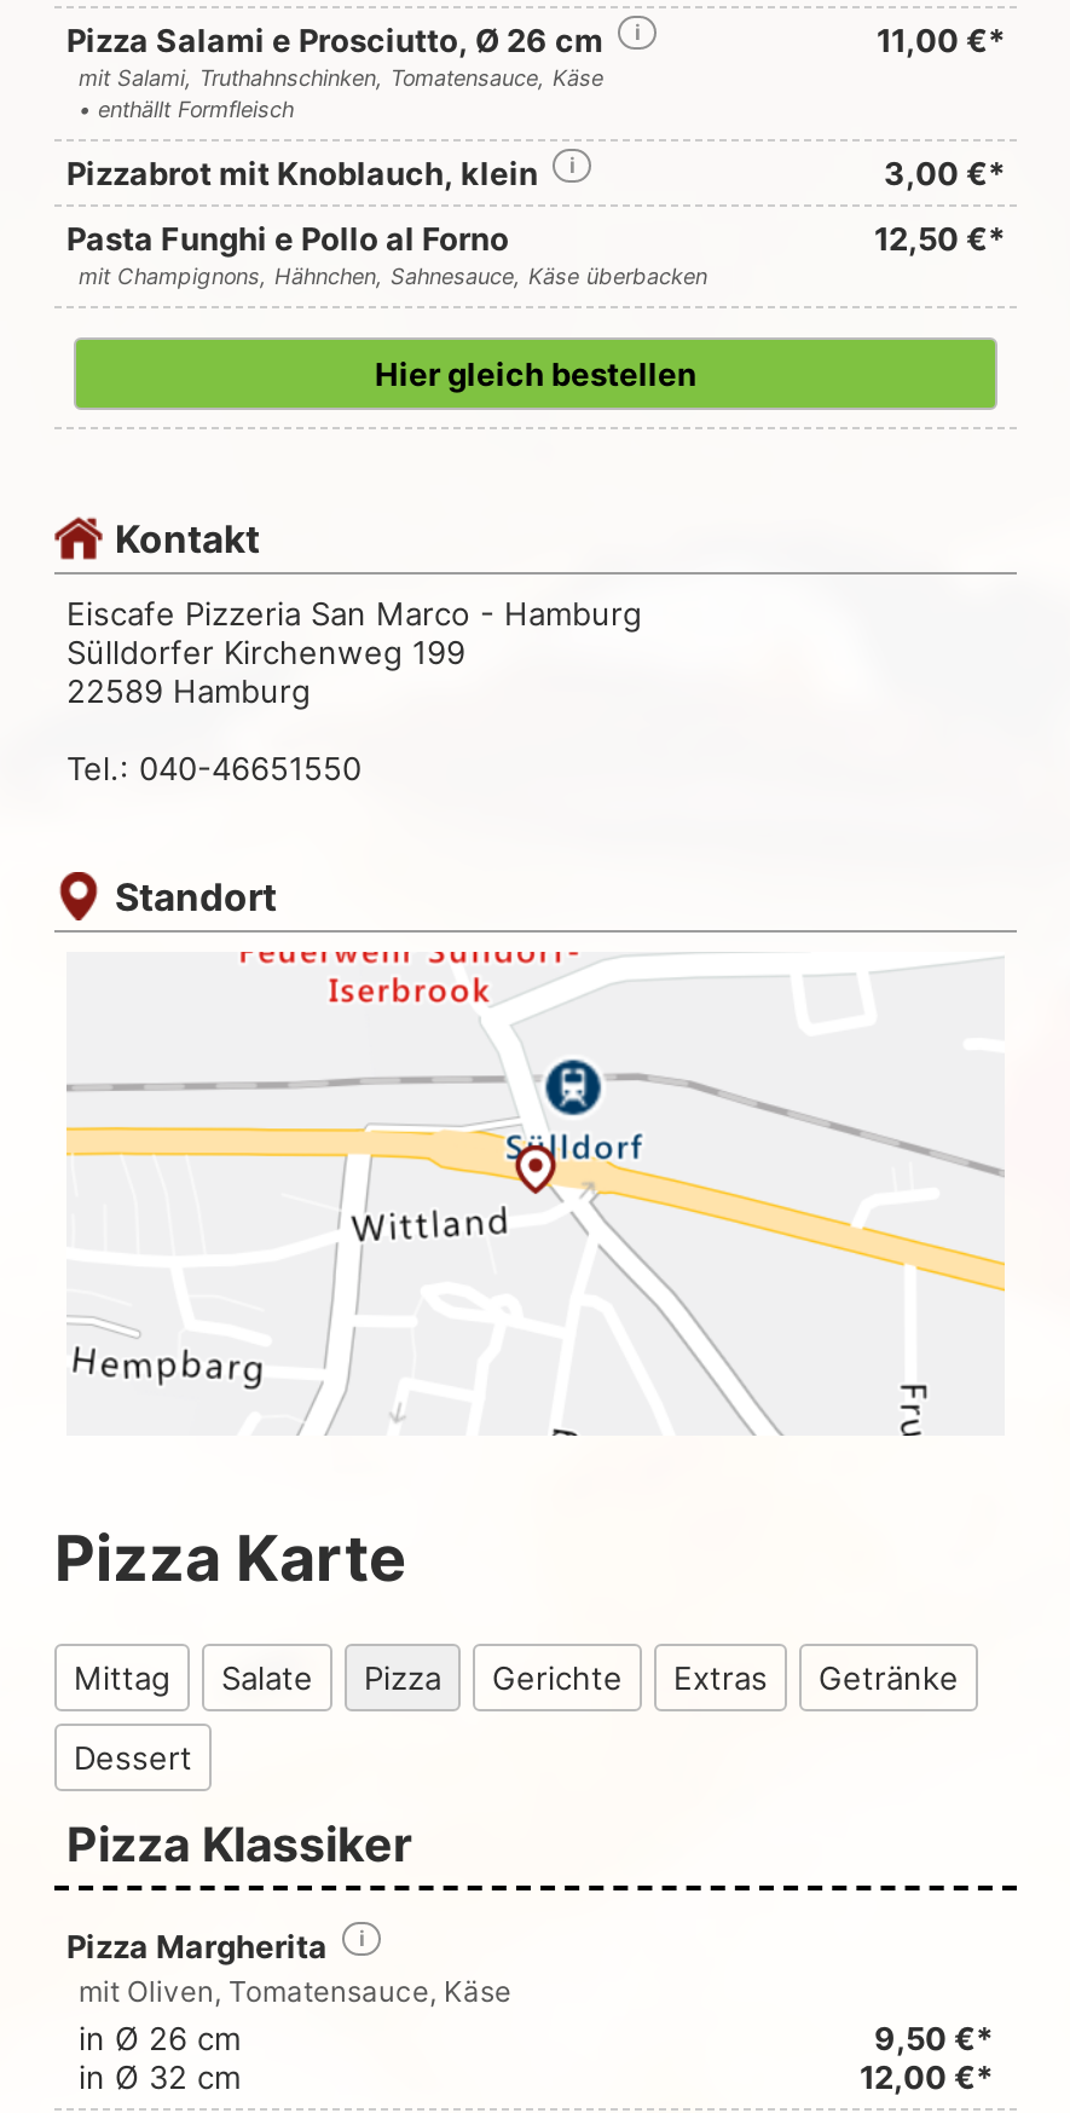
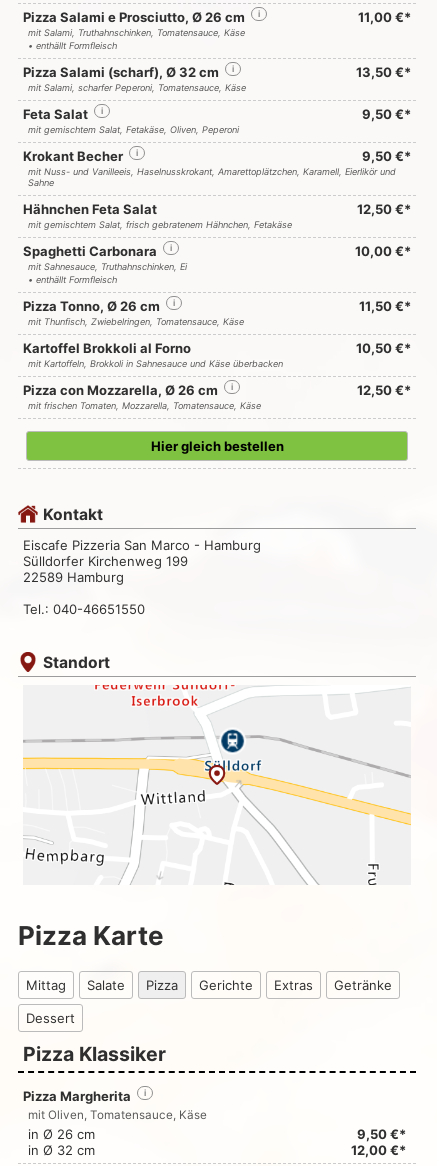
- Pizzabrot mit Knoblauch, klein
- 3,00 €*
- Pasta Funghi e Pollo al Forno
+ Pizza Salami (scharf), Ø 32 cm
+ 13,50 €*
+ mit Salami, scharfer Peperoni, Tomatensauce, Käse
+ Feta Salat
+ 9,50 €*
+ mit gemischtem Salat, Fetakäse, Oliven, Peperoni
+ Krokant Becher
+ 9,50 €*
+ mit Nuss- und Vanilleeis, Haselnusskrokant, Amarettoplätzchen, Karamell, Eierlikör und
+ Sahne
+ Hähnchen Feta Salat

- mit Champignons, Hähnchen, Sahnesauce, Käse überbacken
+ mit gemischtem Salat, frisch gebratenem Hähnchen, Fetakäse
+ Spaghetti Carbonara
+ 10,00 €*
+ mit Sahnesauce, Truthahnschinken, Ei
+ • enthällt Formfleisch
+ Pizza Tonno, Ø 26 cm
+ 11,50 €*
+ mit Thunfisch, Zwiebelringen, Tomatensauce, Käse
+ Kartoffel Brokkoli al Forno
+ 10,50 €*
+ mit Kartoffeln, Brokkoli in Sahnesauce und Käse überbacken
+ Pizza con Mozzarella, Ø 26 cm
+ 12,50 €*
+ mit frischen Tomaten, Mozzarella, Tomatensauce, Käse
